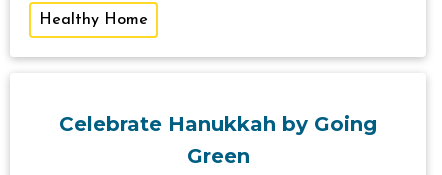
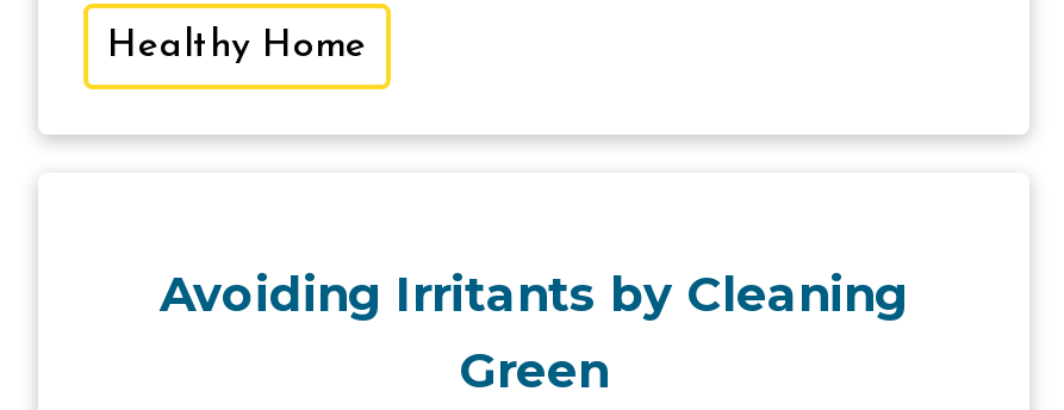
- Celebrate Hanukkah by Going
+ Avoiding Irritants by Cleaning
